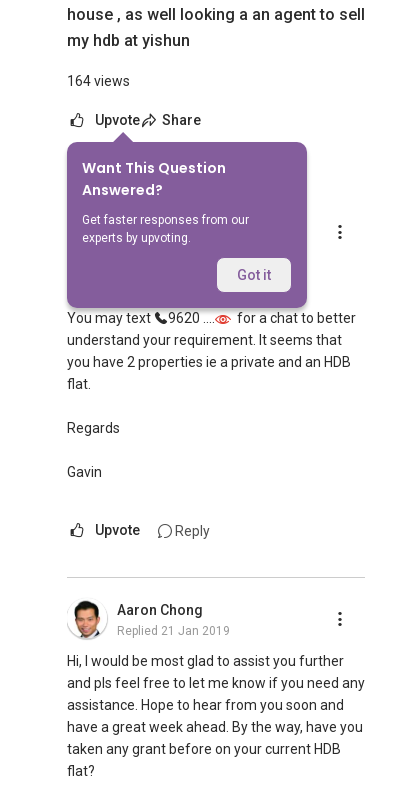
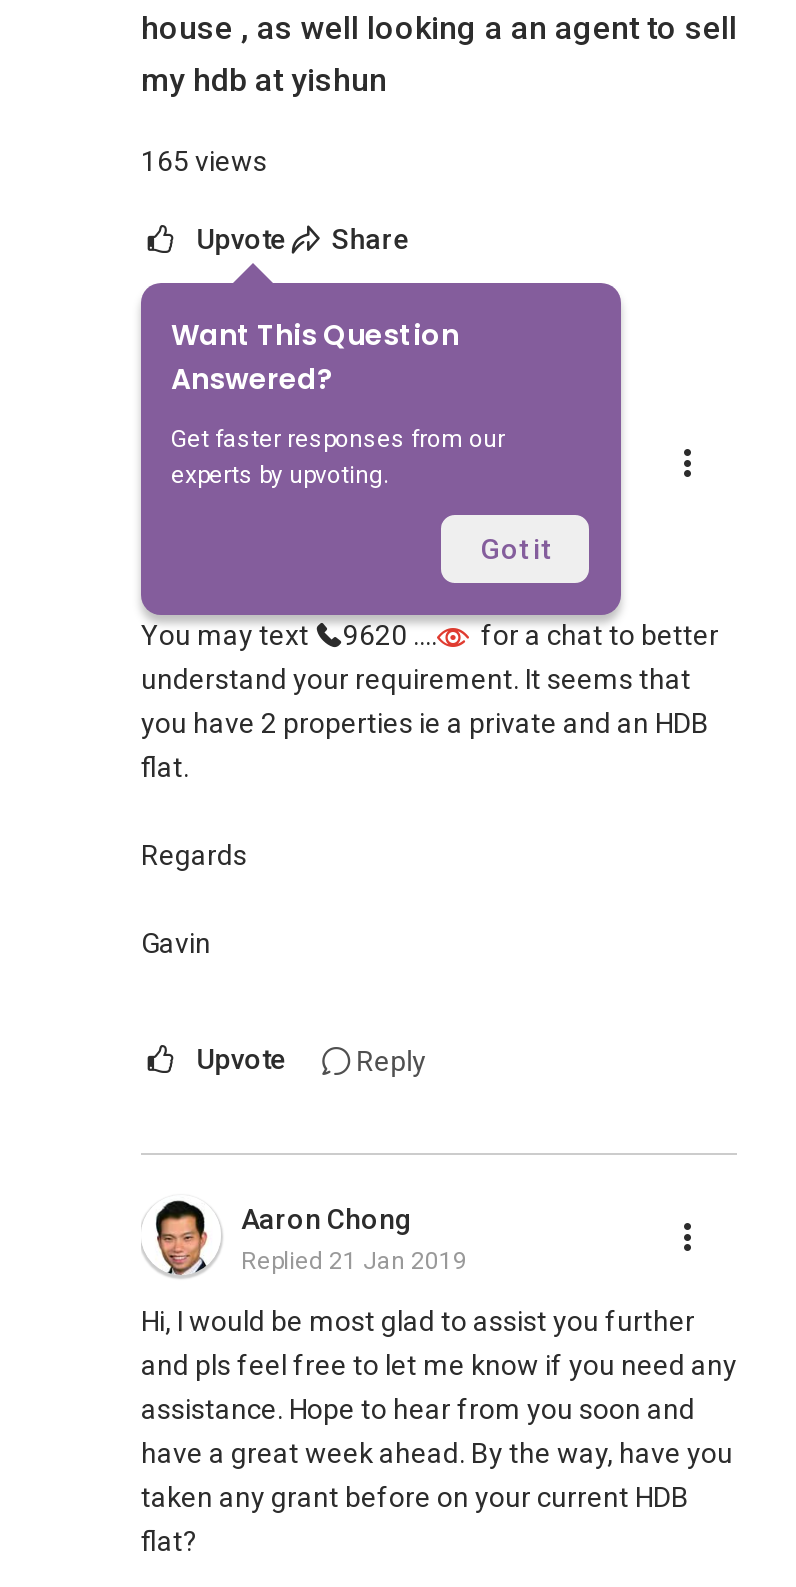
- 164 views
+ 165 views
